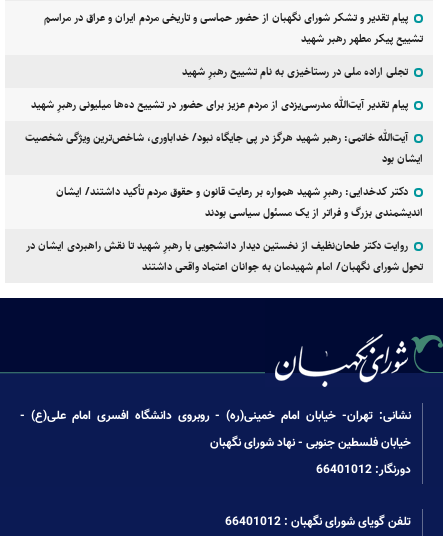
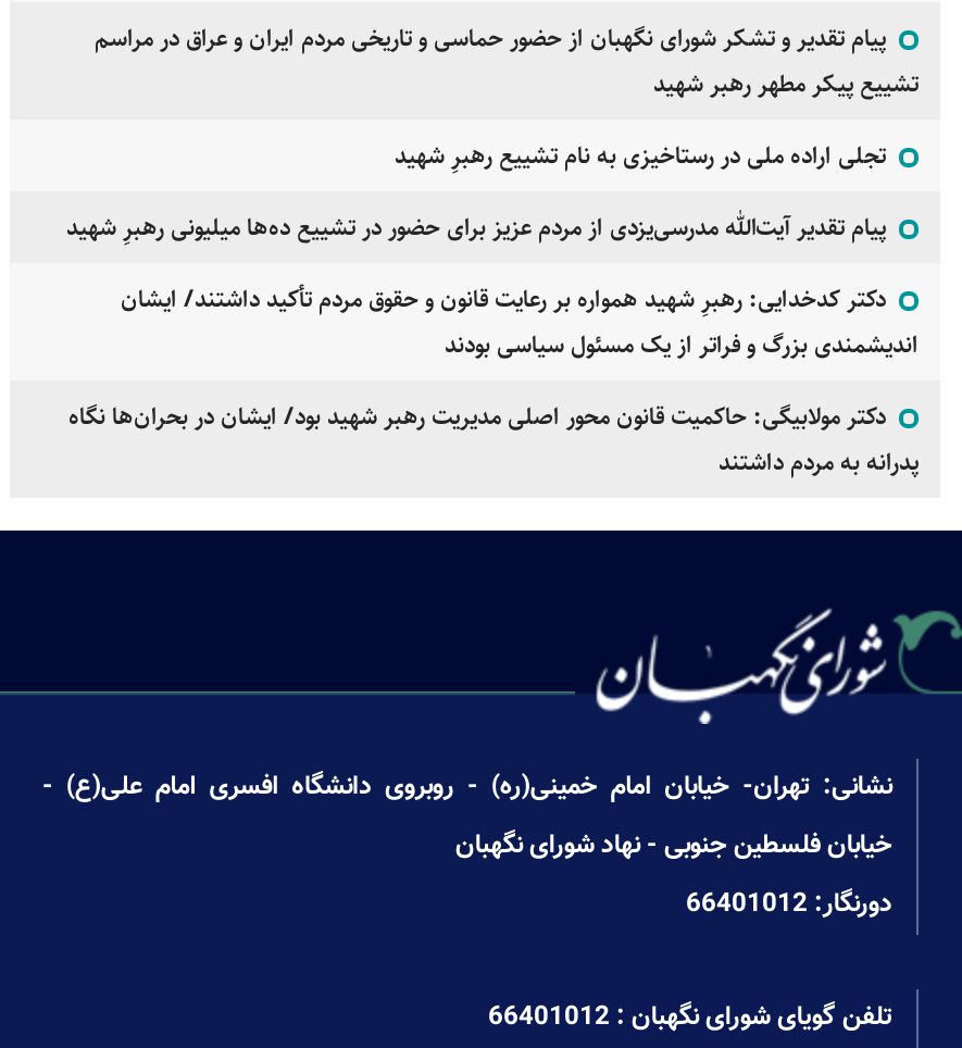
- آیت‌الله خاتمی: رهبر شهید هرگز در پی جایگاه نبود/ خداباوری، شاخص‌ترین ویژگی شخصیت
- ایشان بود

- روایت دکتر طحان‌نظیف از نخستین دیدار دانشجویی با رهبرِ شهید تا نقش راهبردی ایشان در
- تحول شورای نگهبان/ امام شهیدمان به جوانان اعتماد واقعی داشتند
+ دکتر مولابیگی: حاکمیت قانون محور اصلی مدیریت رهبر شهید بود/ ایشان در بحران‌ها نگاه
+ پدرانه به مردم داشتند
